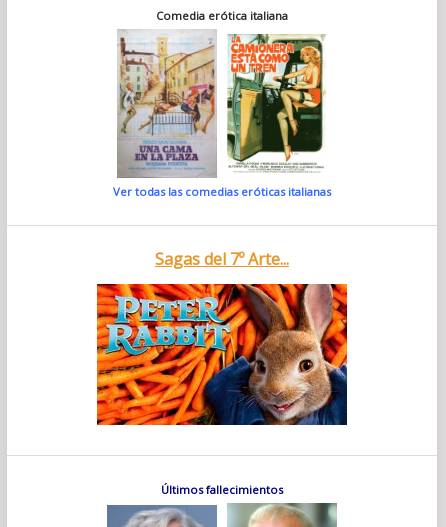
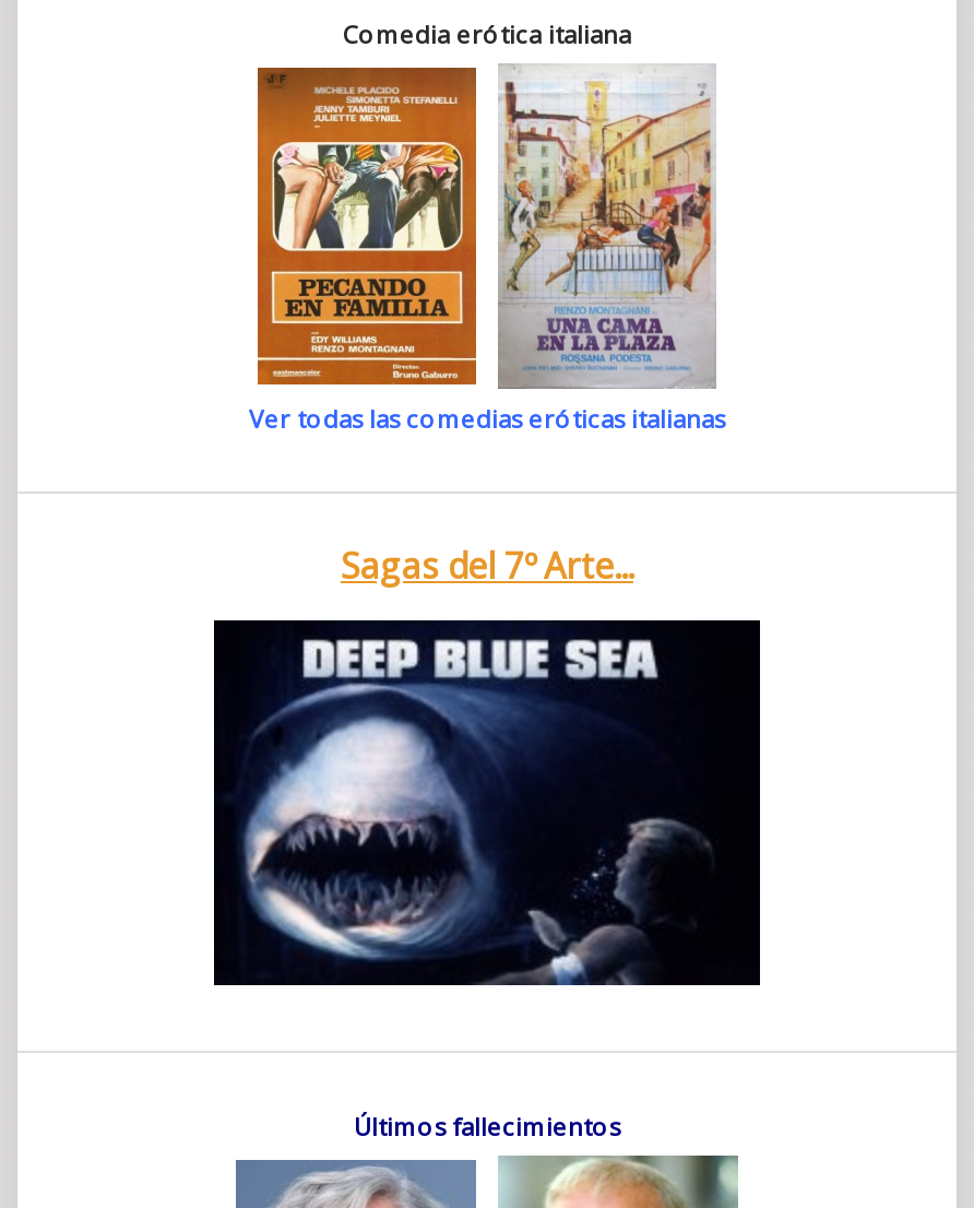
- [image]
+ [image]

- [image]
+ [image]

- [image]
+ [image]
